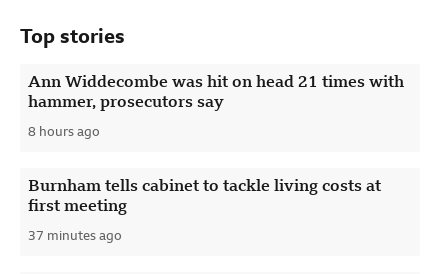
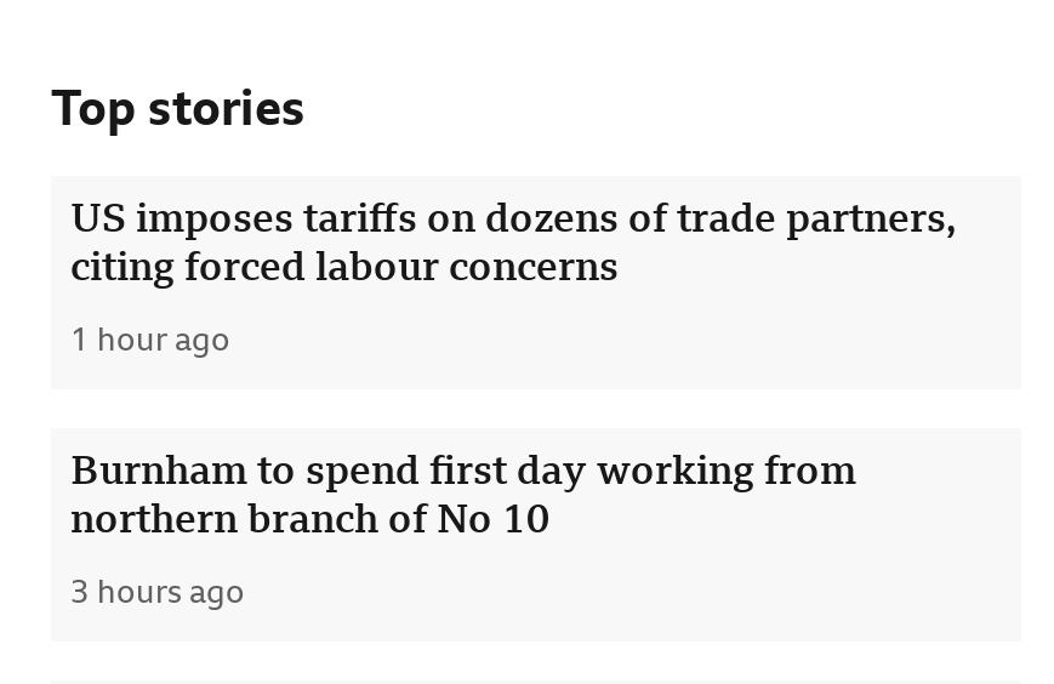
- Ann Widdecombe was hit on head 21 times with
- hammer, prosecutors say
+ US imposes tariffs on dozens of trade partners,
+ citing forced labour concerns

- 8 hours ago
+ 1 hour ago

- Burnham tells cabinet to tackle living costs at
- first meeting
+ Burnham to spend first day working from
+ northern branch of No 10

- 37 minutes ago
+ 3 hours ago
